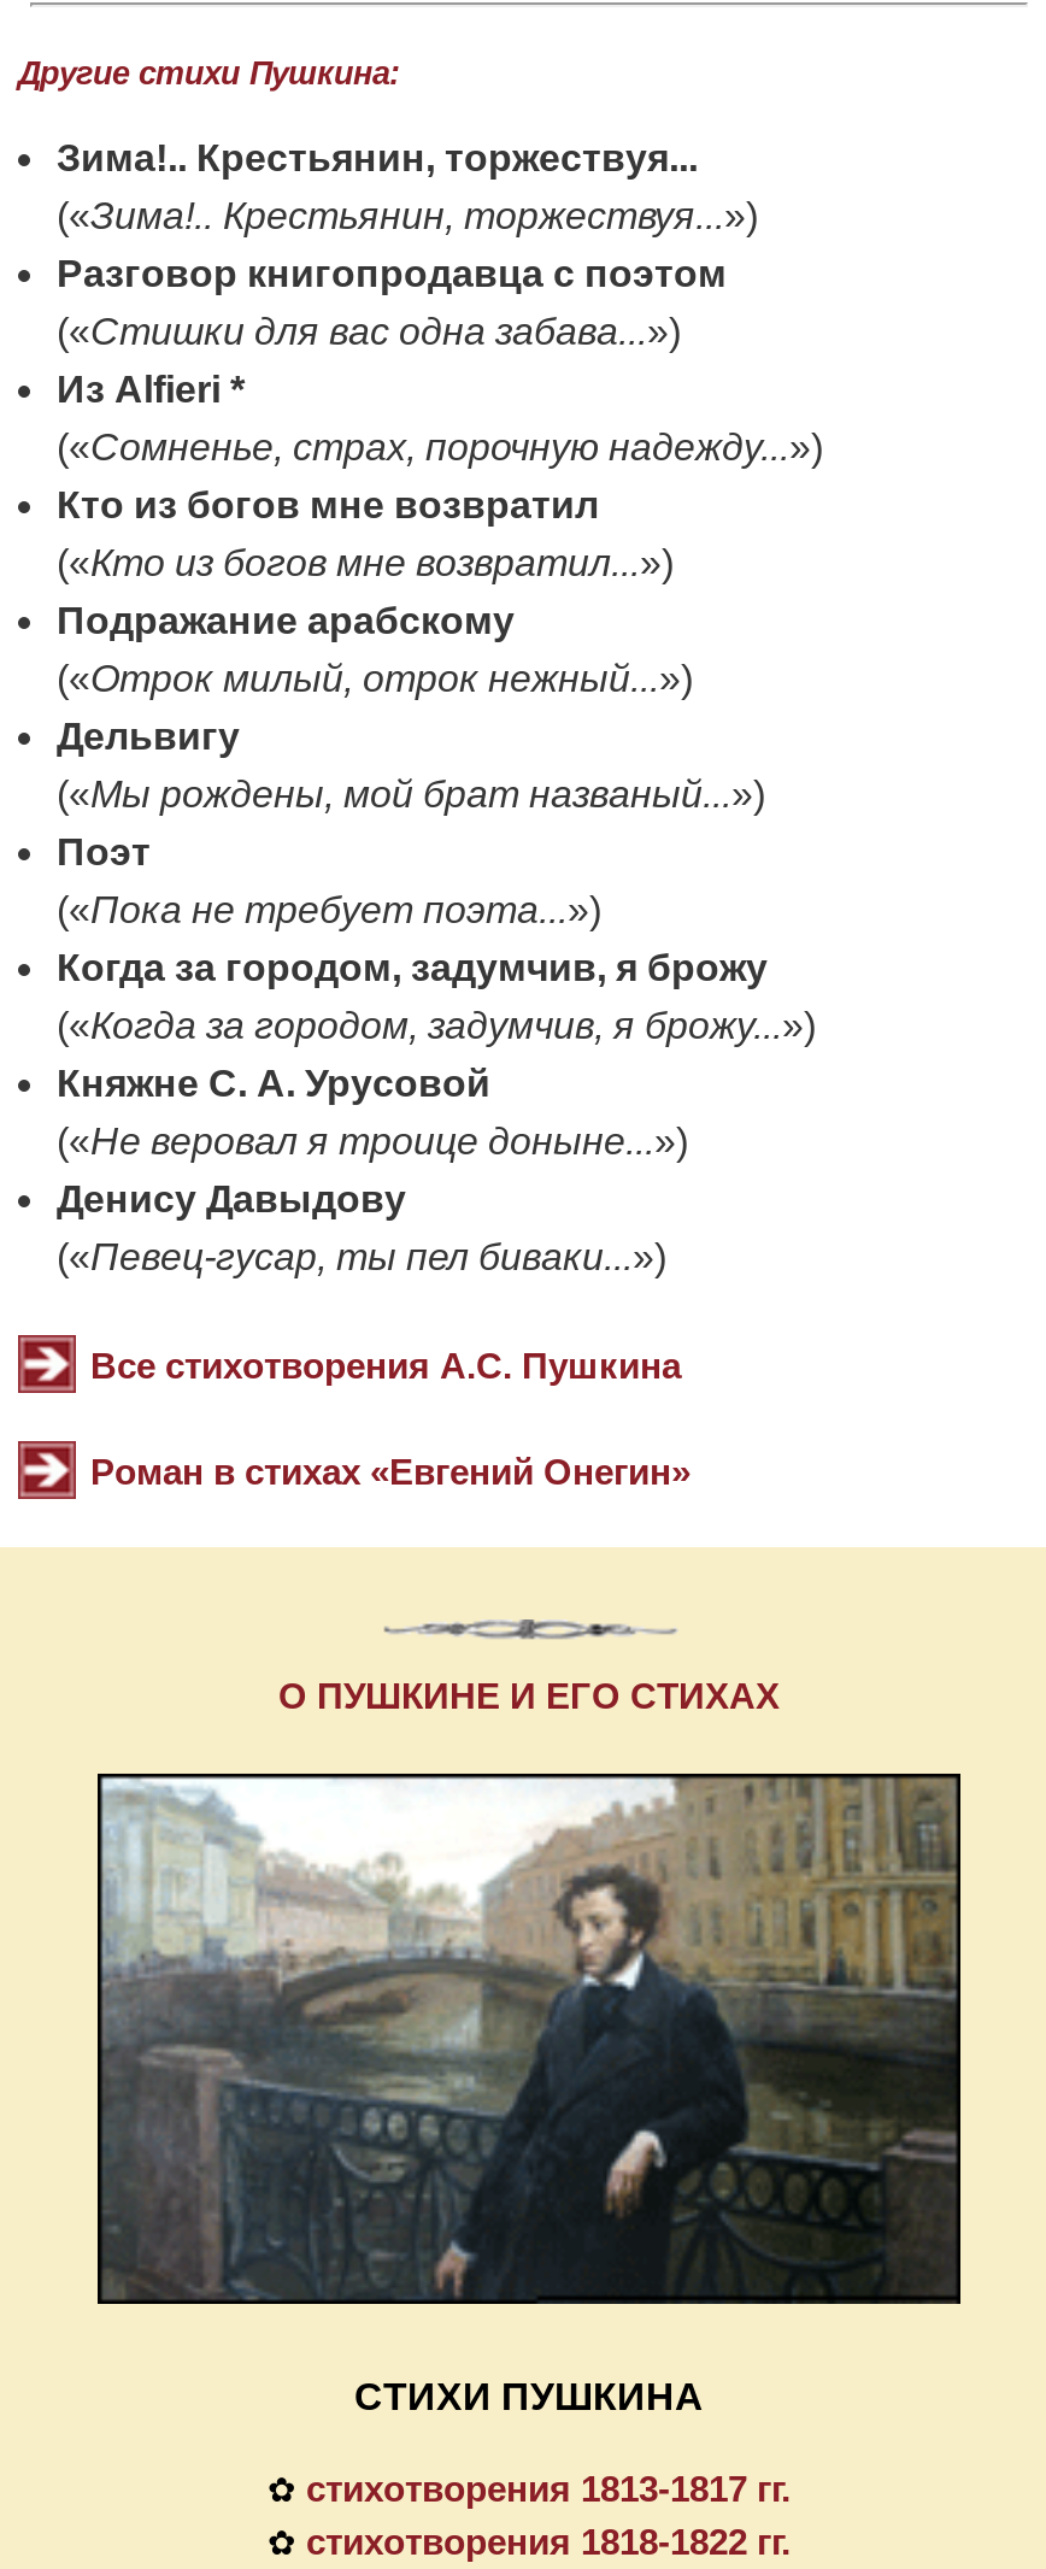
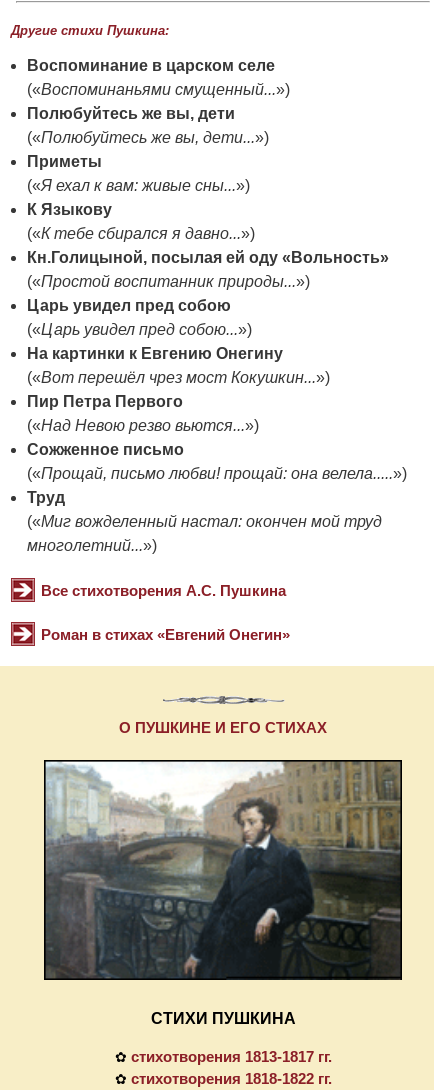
- Зима!.. Крестьянин, торжествуя...
- («Зима!.. Крестьянин, торжествуя...»)
- Разговор книгопродавца с поэтом
- («Стишки для вас одна забава...»)
- Из Alfieri *
- («Сомненье, страх, порочную надежду...»)
- Кто из богов мне возвратил
- («Кто из богов мне возвратил...»)
- Подражание арабскому
- («Отрок милый, отрок нежный...»)
- Дельвигу
- («Мы рождены, мой брат названый...»)
- Поэт
- («Пока не требует поэта...»)
- Когда за городом, задумчив, я брожу
- («Когда за городом, задумчив, я брожу...»)
- Княжне С. А. Урусовой
- («Не веровал я троице доныне...»)
- Денису Давыдову
- («Певец-гусар, ты пел биваки...»)
+ Воспоминание в царском селе
+ («Воспоминаньями смущенный...»)
+ Полюбуйтесь же вы, дети
+ («Полюбуйтесь же вы, дети...»)
+ Приметы
+ («Я ехал к вам: живые сны...»)
+ К Языкову
+ («К тебе сбирался я давно...»)
+ Кн.Голицыной, посылая ей оду «Вольность»
+ («Простой воспитанник природы...»)
+ Царь увидел пред собою
+ («Царь увидел пред собою...»)
+ На картинки к Евгению Онегину
+ («Вот перешёл чрез мост Кокушкин...»)
+ Пир Петра Первого
+ («Над Невою резво вьются...»)
+ Сожженное письмо
+ («Прощай, письмо любви! прощай: она велела.....»)
+ Труд
+ («Миг вожделенный настал: окончен мой труд
+ многолетний...»)
